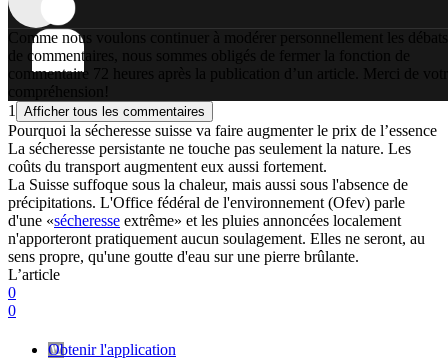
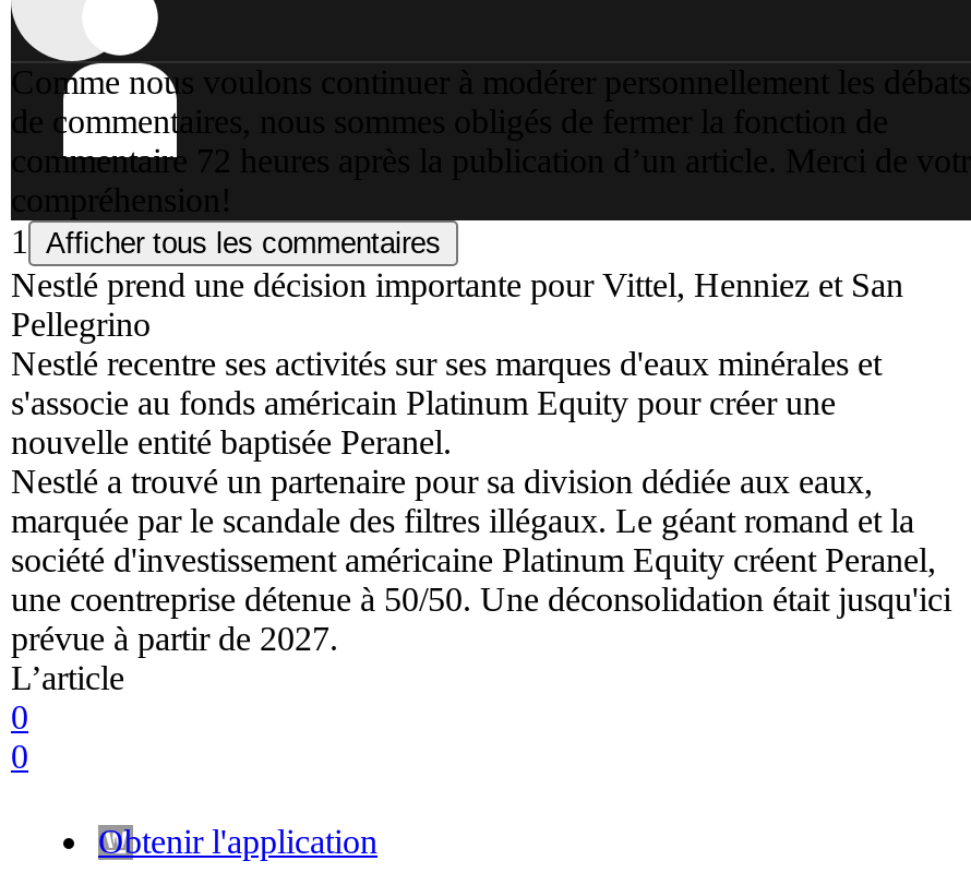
- Pourquoi la sécheresse suisse va faire augmenter le prix de l’essence
- La sécheresse persistante ne touche pas seulement la nature. Les
- coûts du transport augmentent eux aussi fortement.
- La Suisse suffoque sous la chaleur, mais aussi sous l'absence de
- précipitations. L'Office fédéral de l'environnement (Ofev) parle
- d'une «sécheresse extrême» et les pluies annoncées localement
- n'apporteront pratiquement aucun soulagement. Elles ne seront, au
- sens propre, qu'une goutte d'eau sur une pierre brûlante.
+ Nestlé prend une décision importante pour Vittel, Henniez et San
+ Pellegrino
+ Nestlé recentre ses activités sur ses marques d'eaux minérales et
+ s'associe au fonds américain Platinum Equity pour créer une
+ nouvelle entité baptisée Peranel.
+ Nestlé a trouvé un partenaire pour sa division dédiée aux eaux,
+ marquée par le scandale des filtres illégaux. Le géant romand et la
+ société d'investissement américaine Platinum Equity créent Peranel,
+ une coentreprise détenue à 50/50. Une déconsolidation était jusqu'ici
+ prévue à partir de 2027.
